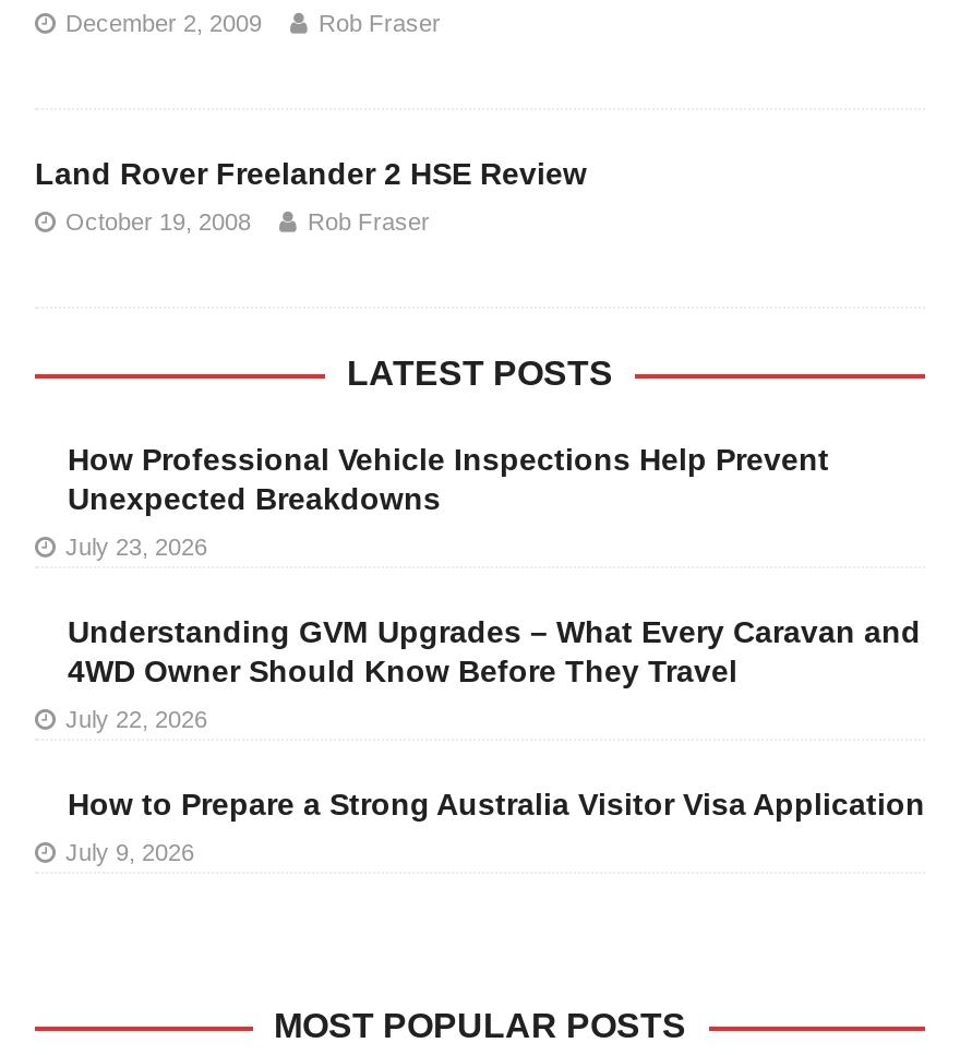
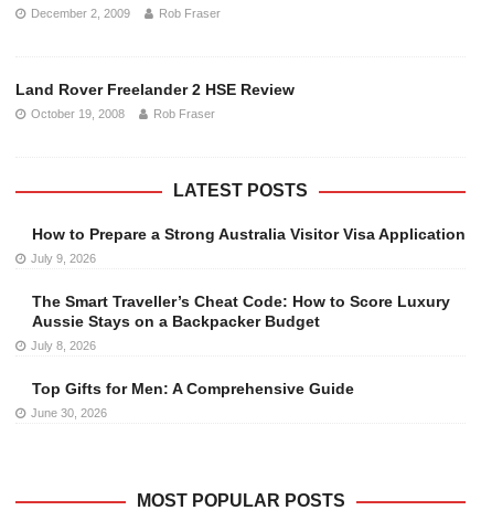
- How Professional Vehicle Inspections Help Prevent
- Unexpected Breakdowns
- July 23, 2026
- Understanding GVM Upgrades – What Every Caravan and
- 4WD Owner Should Know Before They Travel
- July 22, 2026

moved up: How to Prepare a Strong Australia Visitor Visa Application | July 9, 2026

+ The Smart Traveller’s Cheat Code: How to Score Luxury
+ Aussie Stays on a Backpacker Budget
+ July 8, 2026
+ Top Gifts for Men: A Comprehensive Guide
+ June 30, 2026
